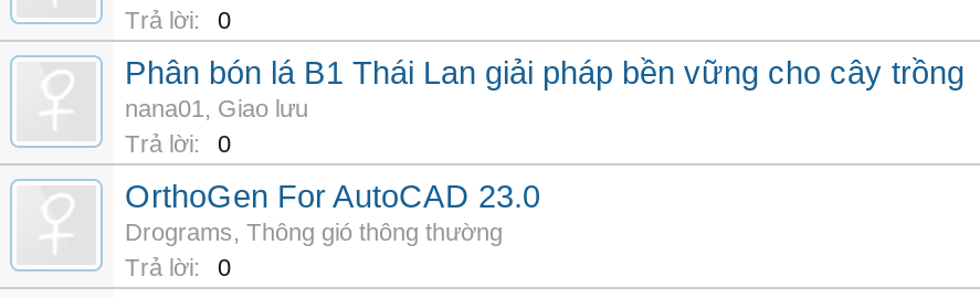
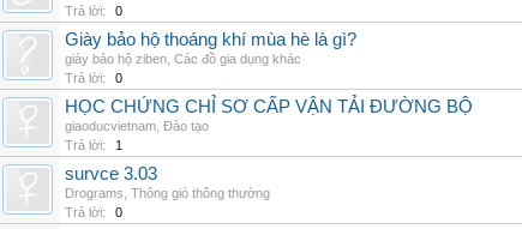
- Phân bón lá B1 Thái Lan giải pháp bền vững cho cây trồng
- nana01, Giao lưu
+ Giày bảo hộ thoáng khí mùa hè là gì?
+ giày bảo hộ ziben, Các đồ gia dụng khác

- OrthoGen For AutoCAD 23.0
+ HỌC CHỨNG CHỈ SƠ CẤP VẬN TẢI ĐƯỜNG BỘ
+ giaoducvietnam, Đào tạo
+ Trả lời:
+ 1
+ survce 3.03
